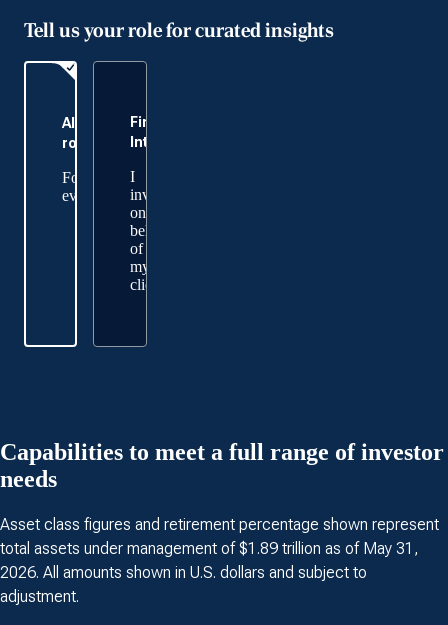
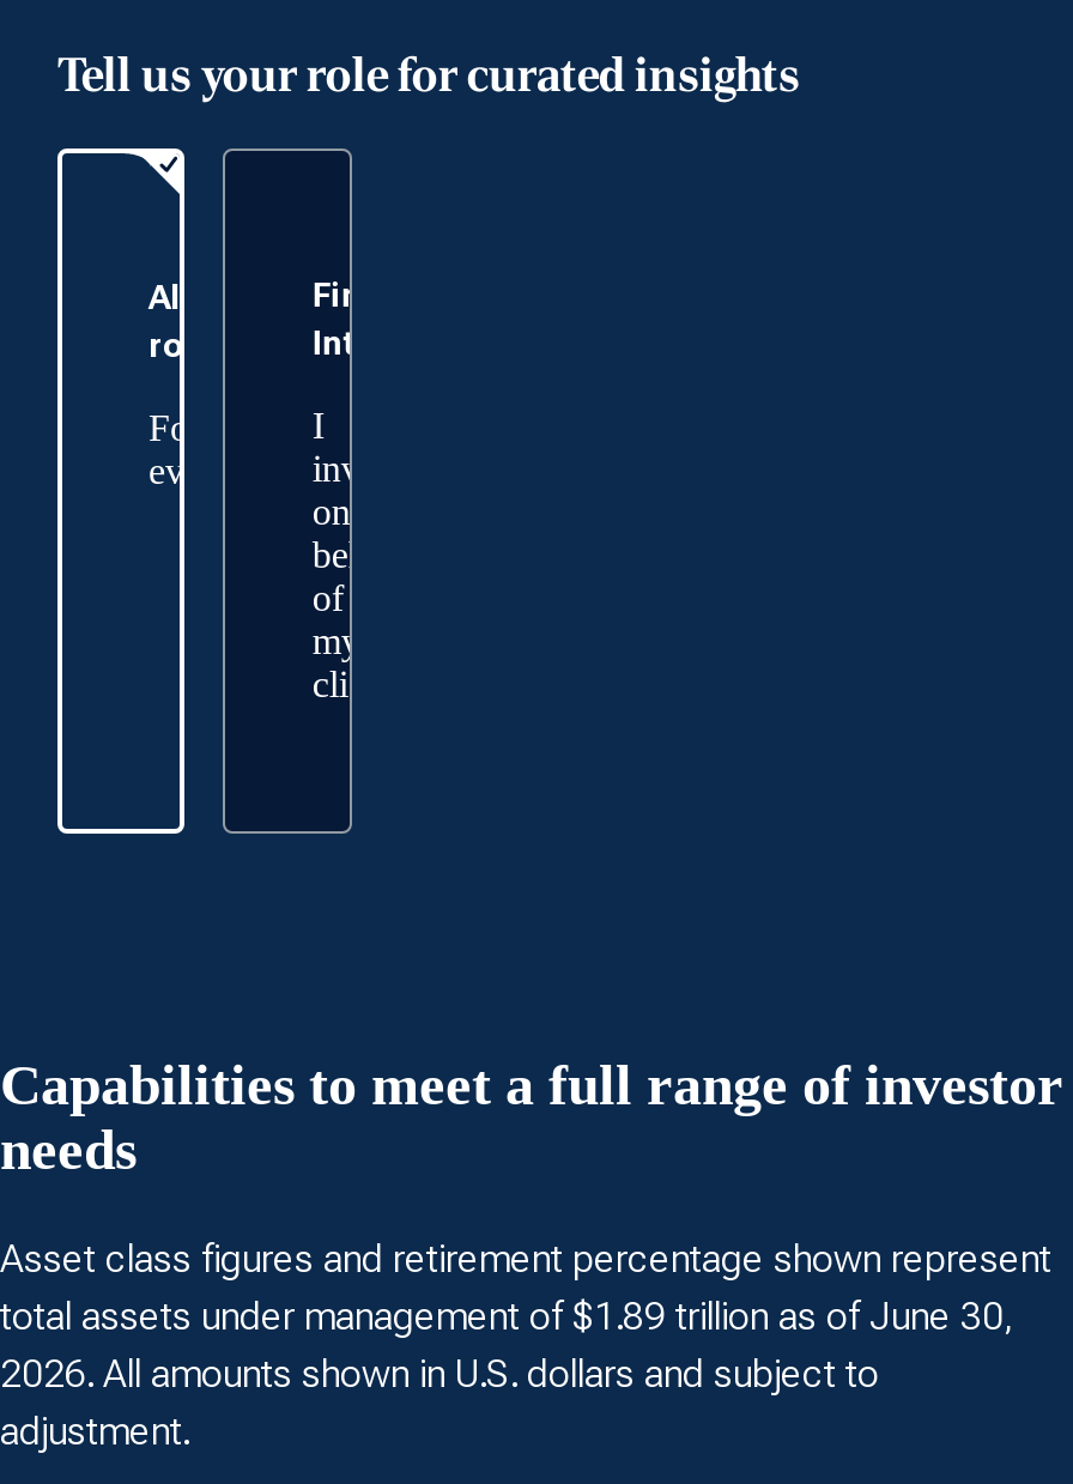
- total assets under management of $1.89 trillion as of May 31,
+ total assets under management of $1.89 trillion as of June 30,
